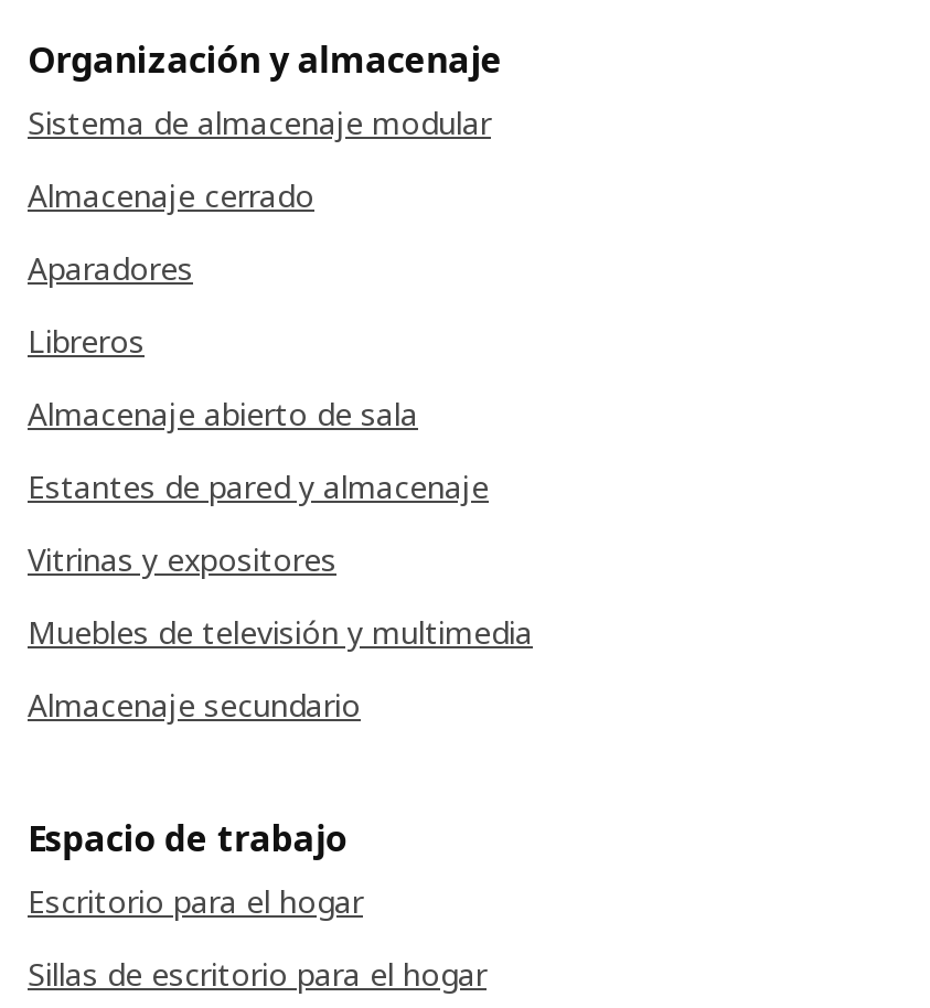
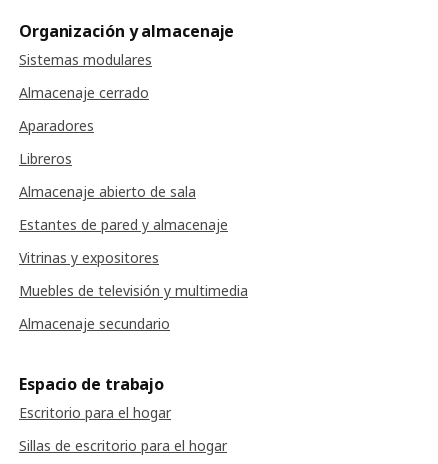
- Sistema de almacenaje modular
+ Sistemas modulares
